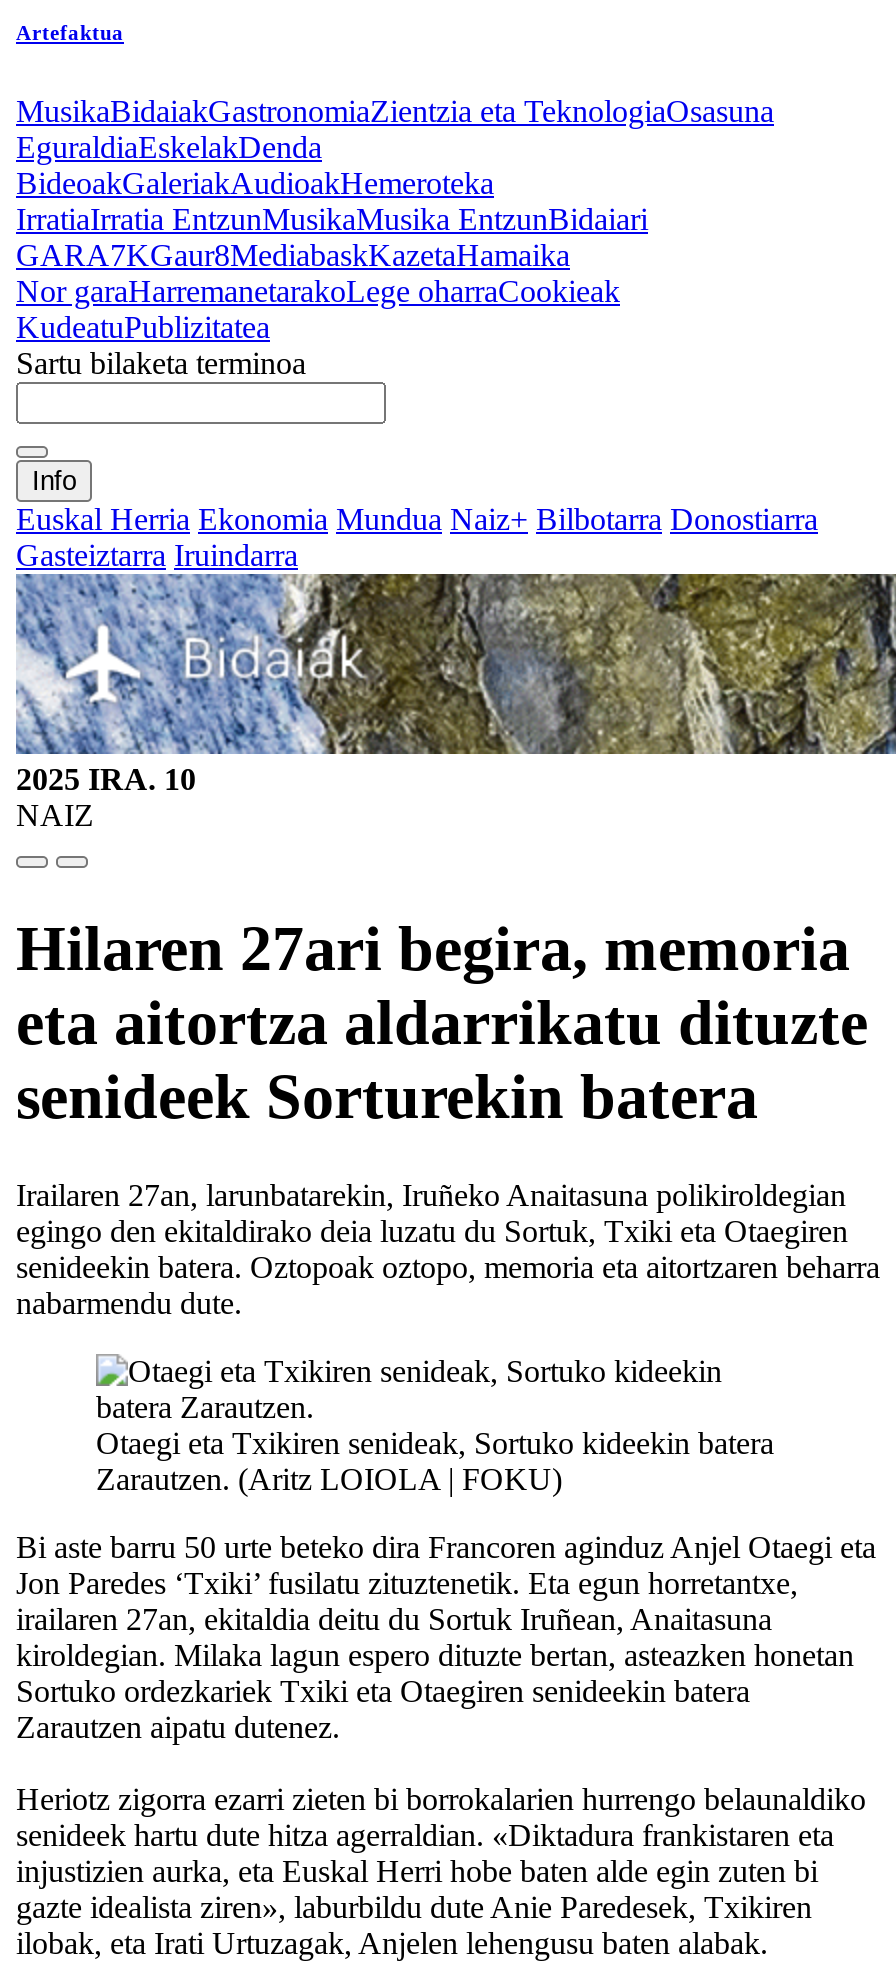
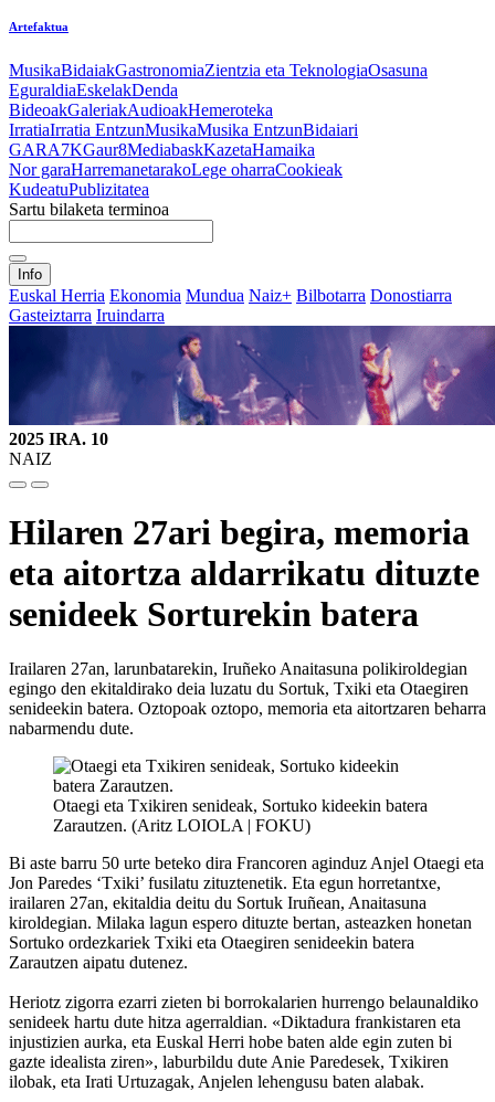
- [image]
+ [image]
